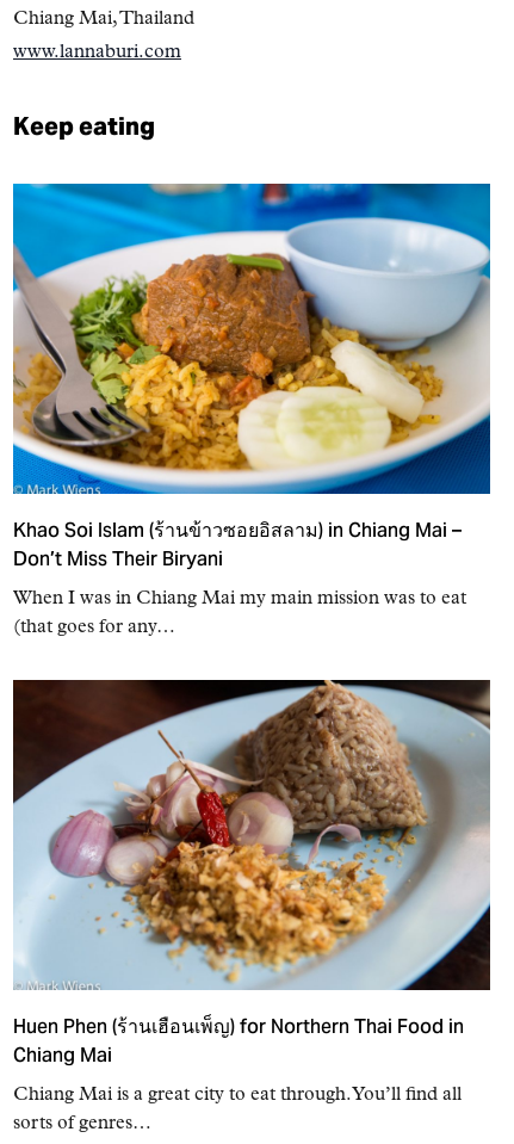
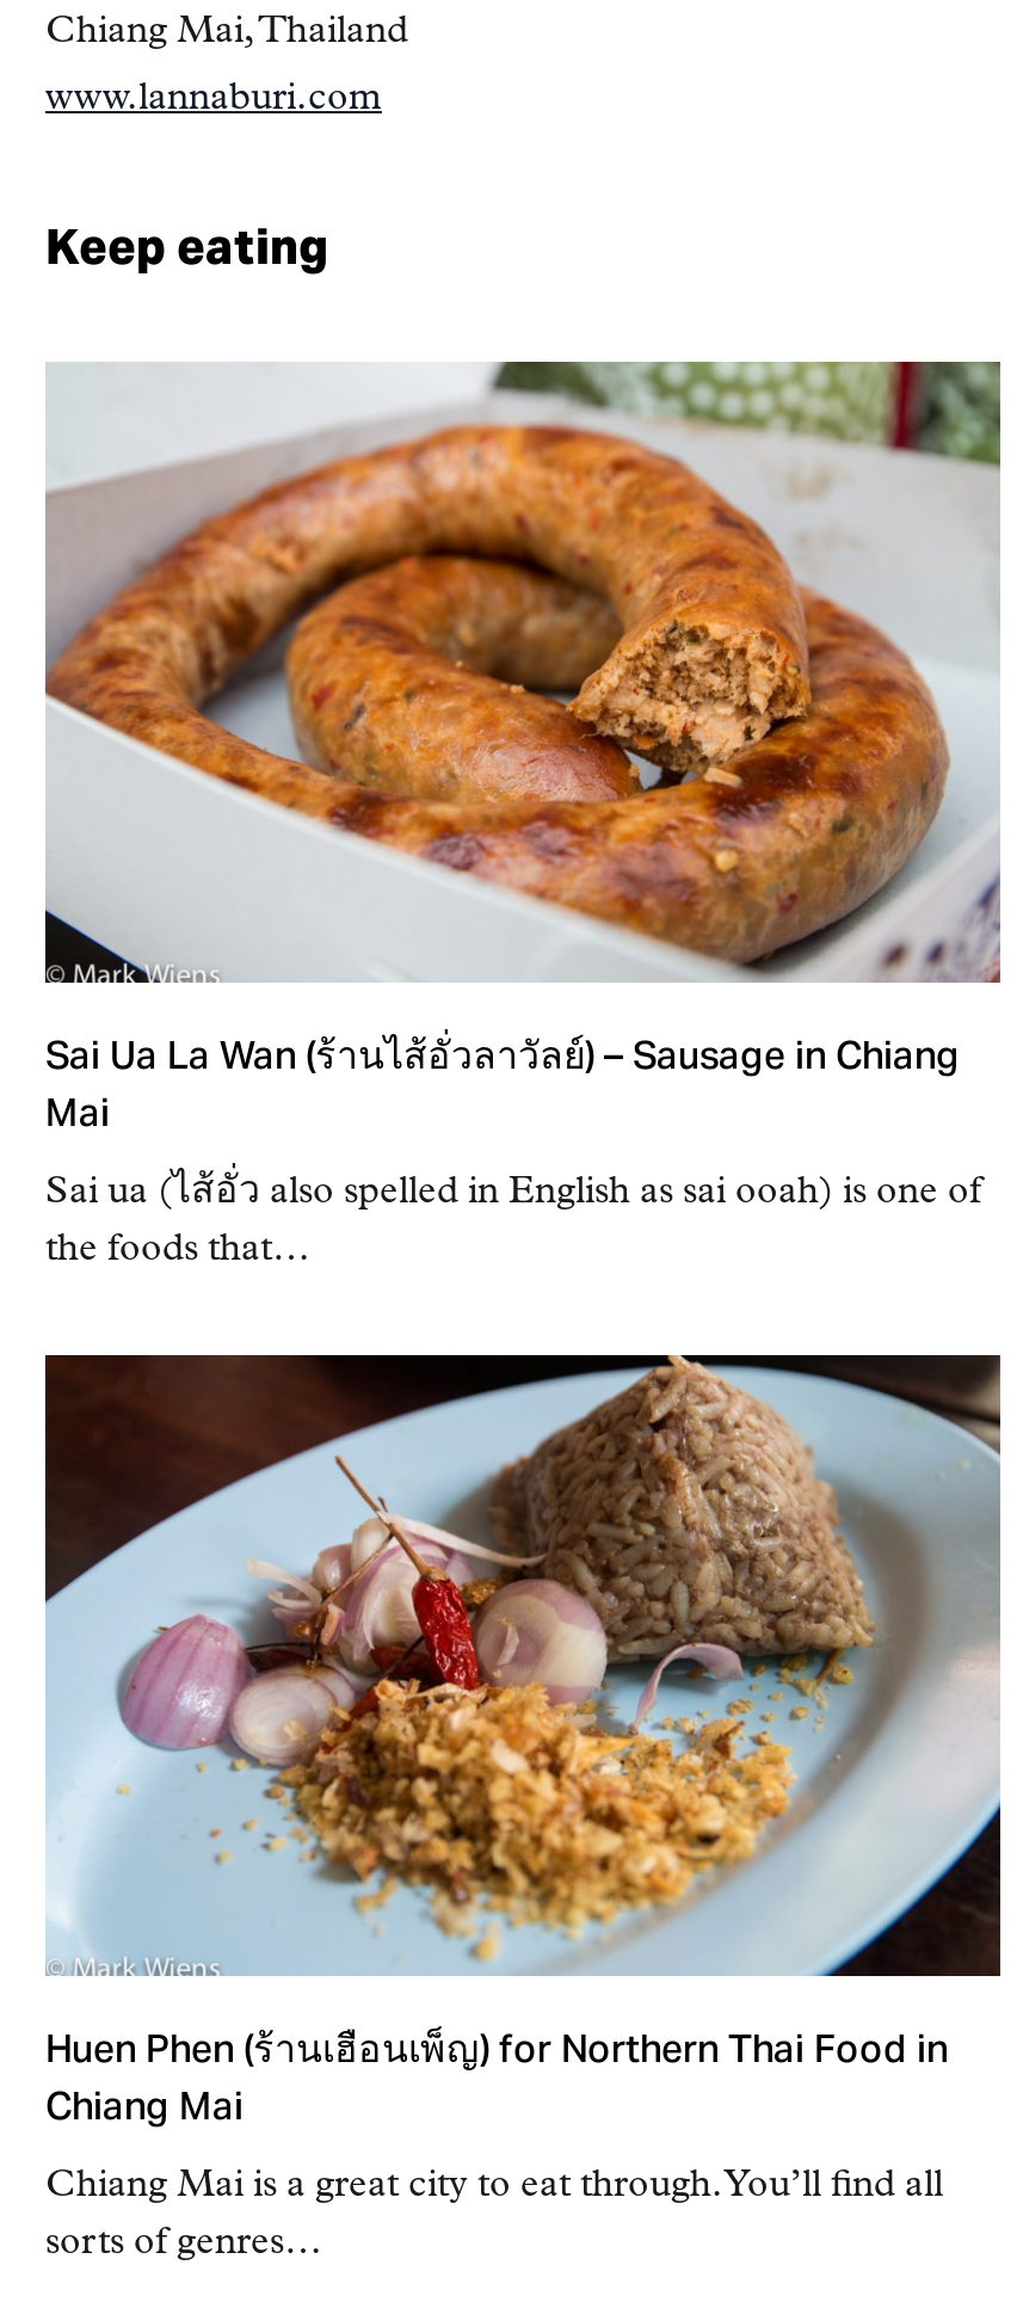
- [image]
- Khao Soi Islam (ร้านข้าวซอยอิสลาม) in Chiang Mai –
- Don’t Miss Their Biryani
- When I was in Chiang Mai my main mission was to eat
+ [image]
+ Sai Ua La Wan (ร้านไส้อั่วลาวัลย์) – Sausage in Chiang
+ Mai
+ Sai ua (ไส้อั่ว also spelled in English as sai ooah) is one of

- (that goes for any…
+ the foods that…
